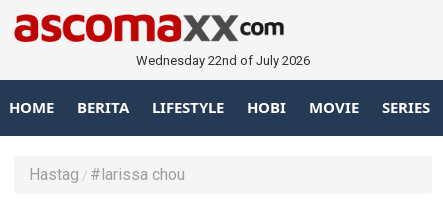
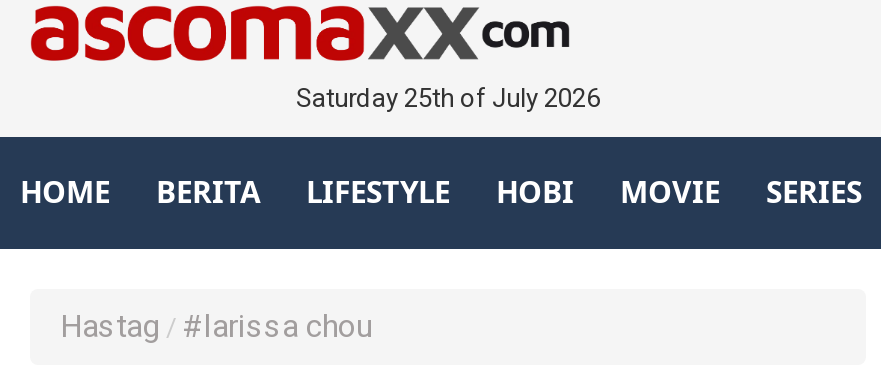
- Wednesday 22nd of July 2026
+ Saturday 25th of July 2026
